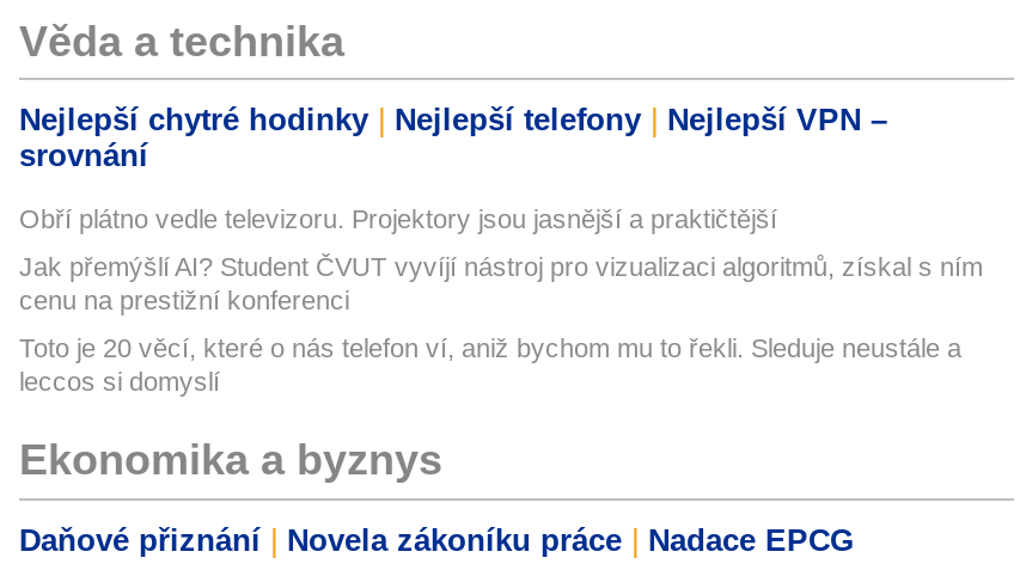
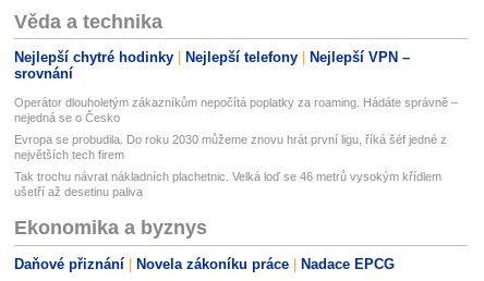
- Obří plátno vedle televizoru. Projektory jsou jasnější a praktičtější
+ Operátor dlouholetým zákazníkům nepočítá poplatky za roaming. Hádáte správně –
+ nejedná se o Česko

- Jak přemýšlí AI? Student ČVUT vyvíjí nástroj pro vizualizaci algoritmů, získal s ním
- cenu na prestižní konferenci
+ Evropa se probudila. Do roku 2030 můžeme znovu hrát první ligu, říká šéf jedné z
+ největších tech firem

- Toto je 20 věcí, které o nás telefon ví, aniž bychom mu to řekli. Sleduje neustále a
- leccos si domyslí
+ Tak trochu návrat nákladních plachetnic. Velká loď se 46 metrů vysokým křídlem
+ ušetří až desetinu paliva
